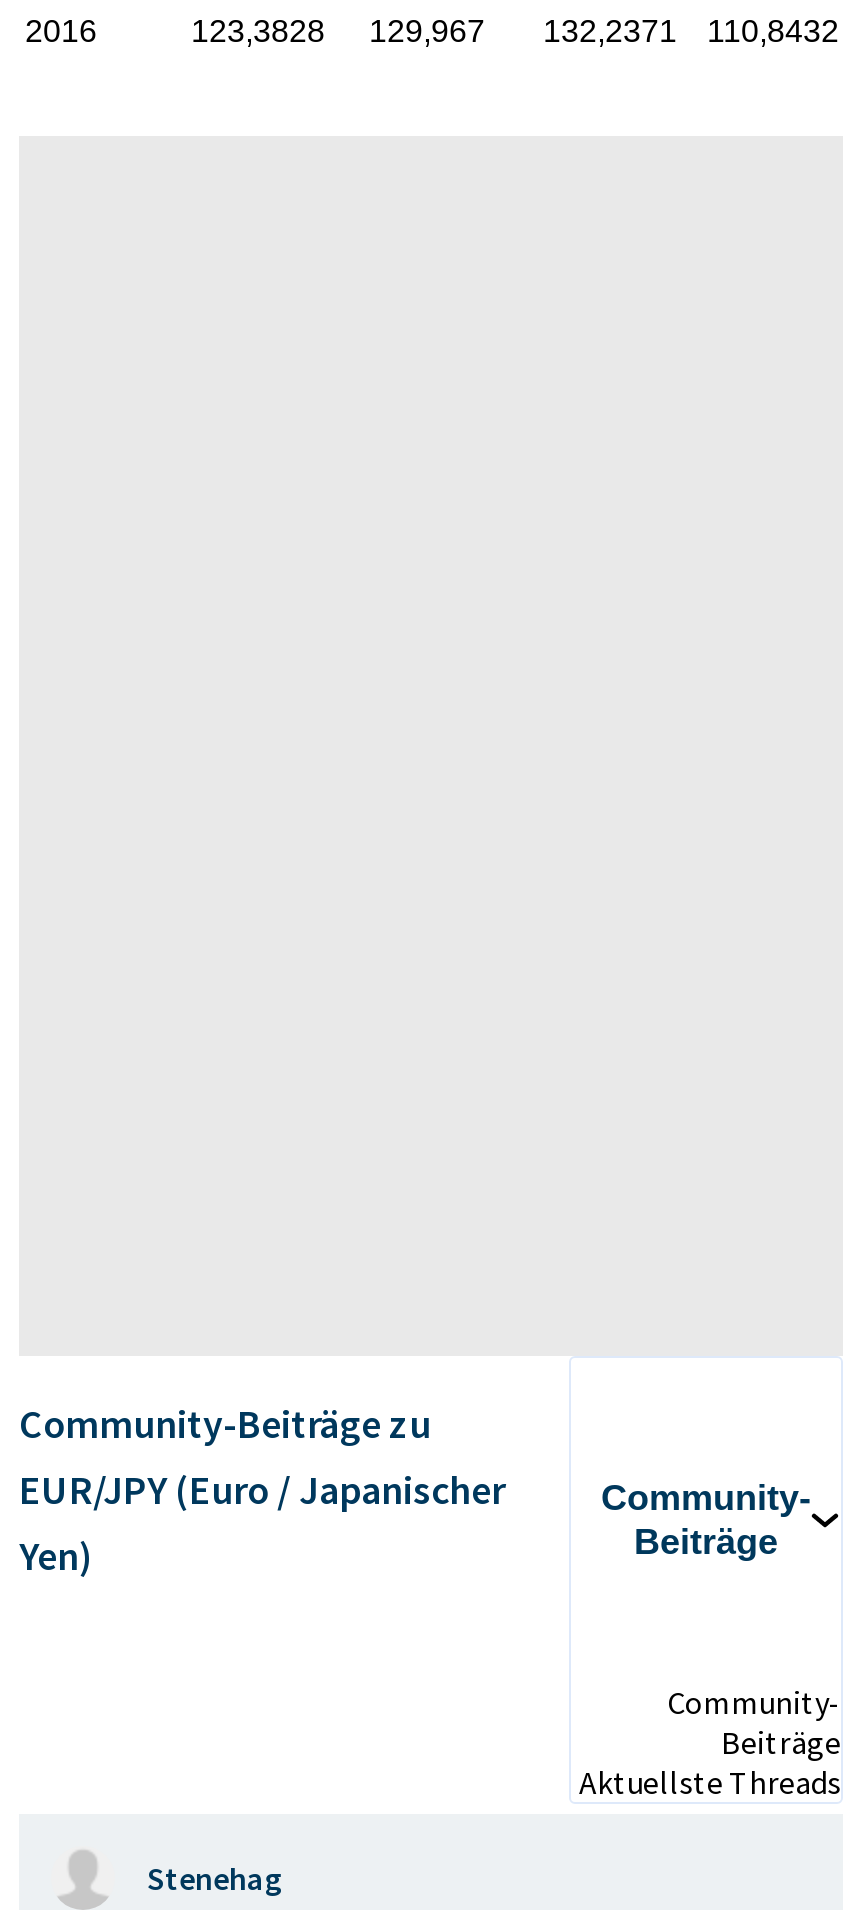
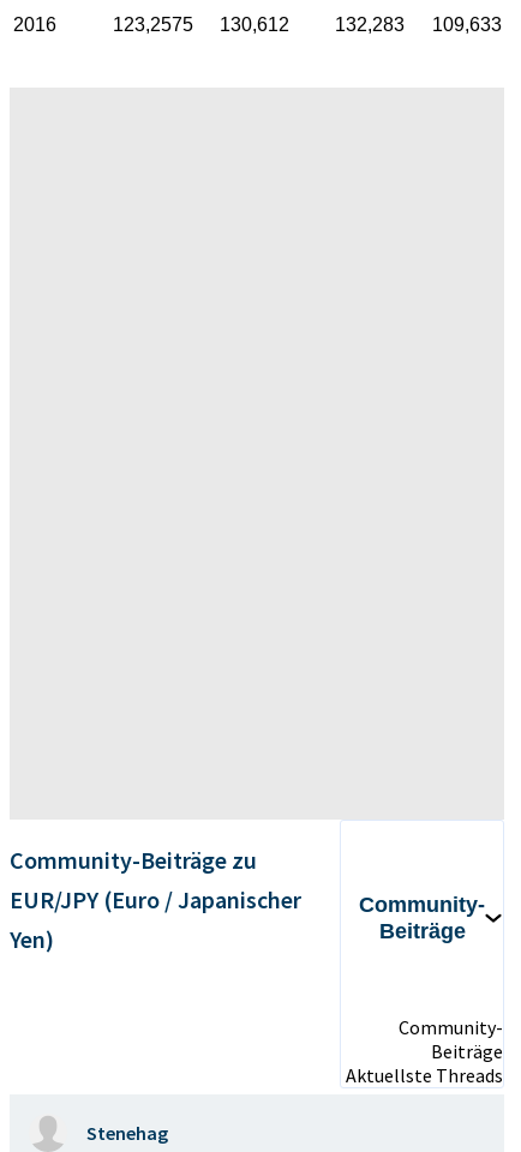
- 123,3828
+ 123,2575

- 129,967
+ 130,612

- 132,2371
+ 132,283

- 110,8432
+ 109,633
